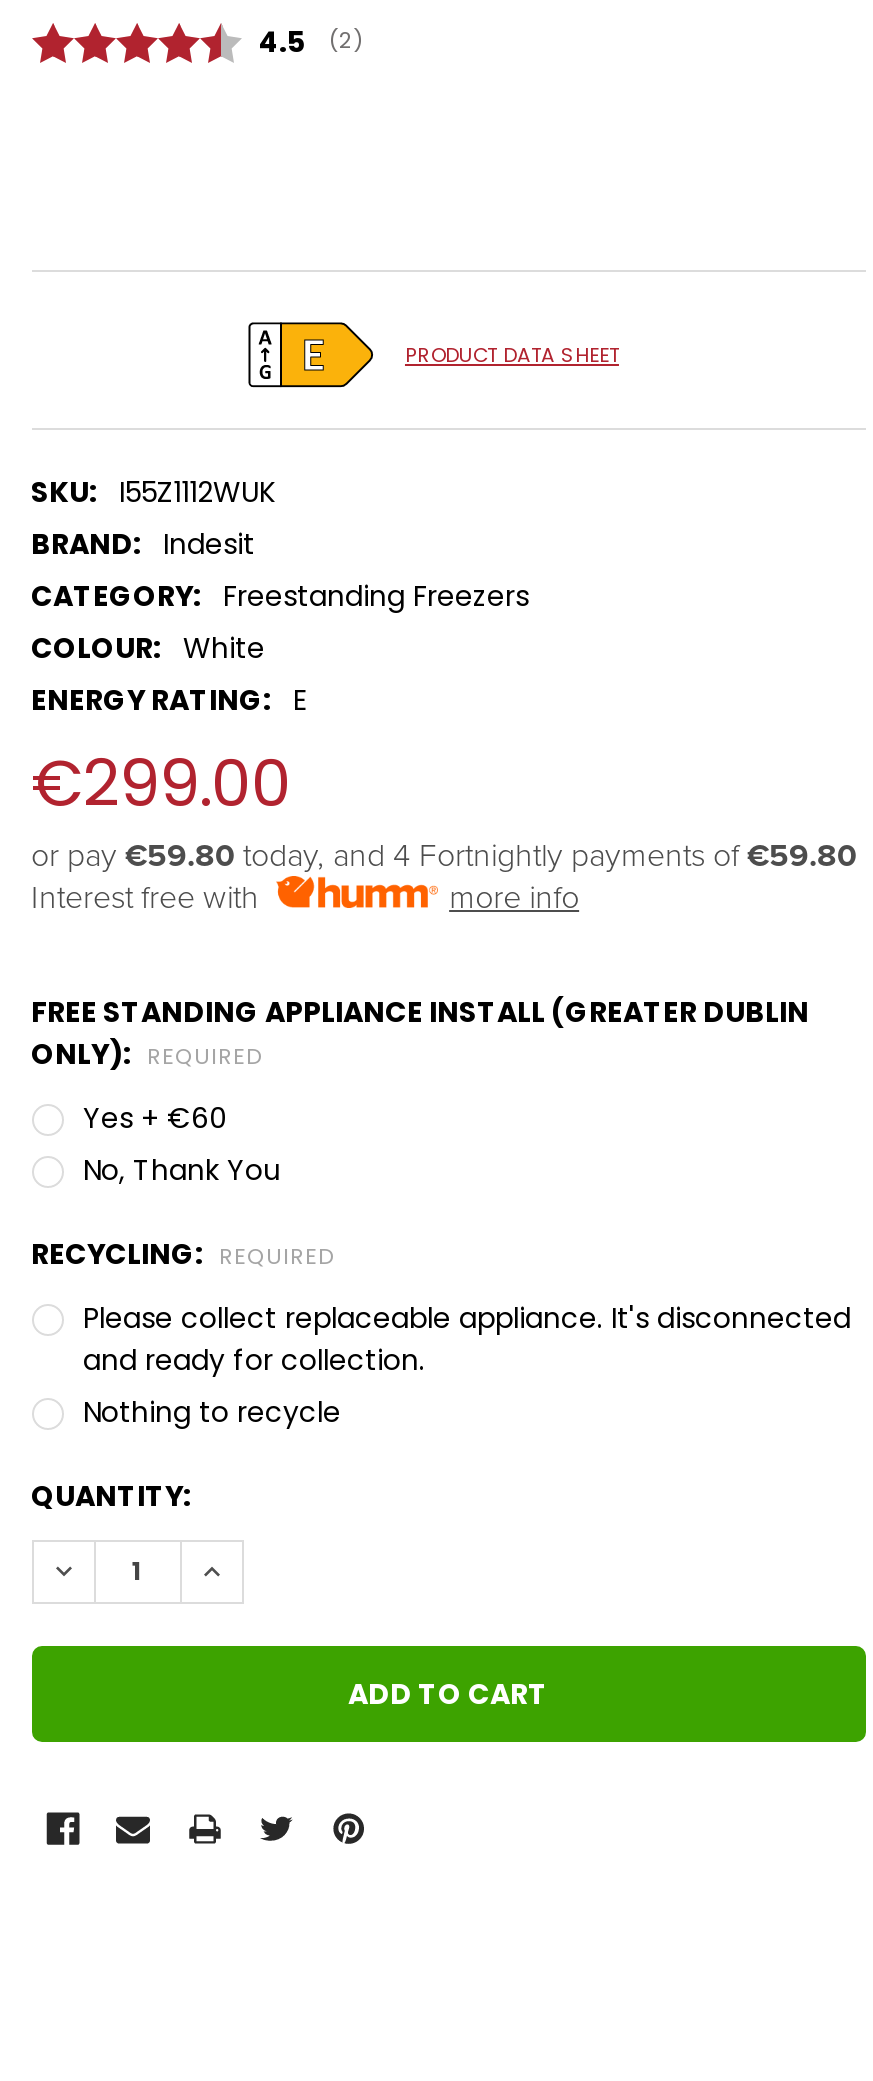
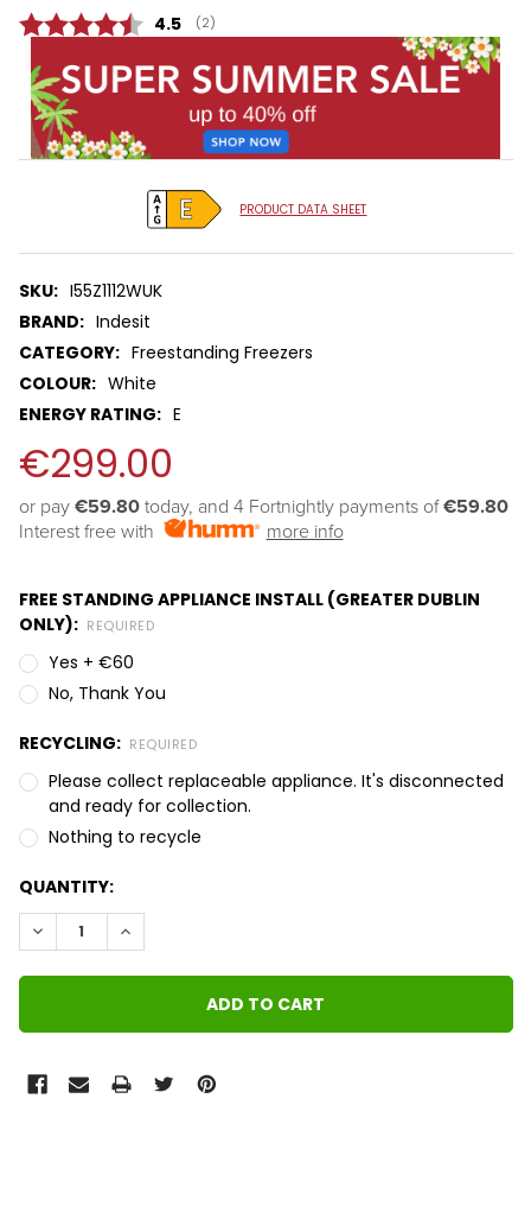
+ [image]
